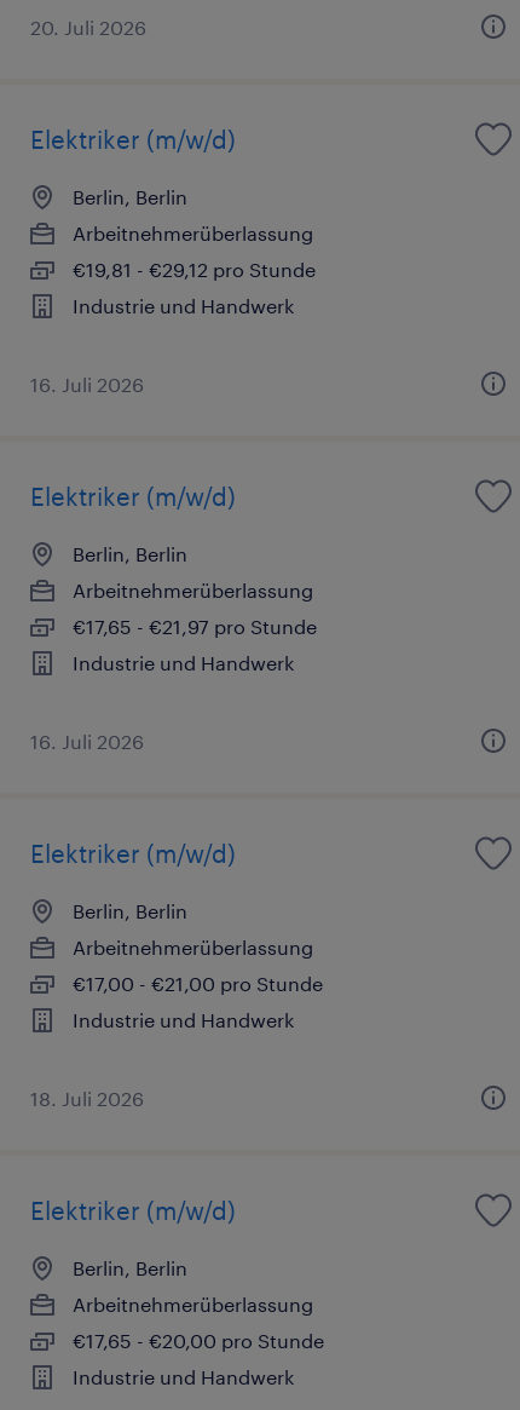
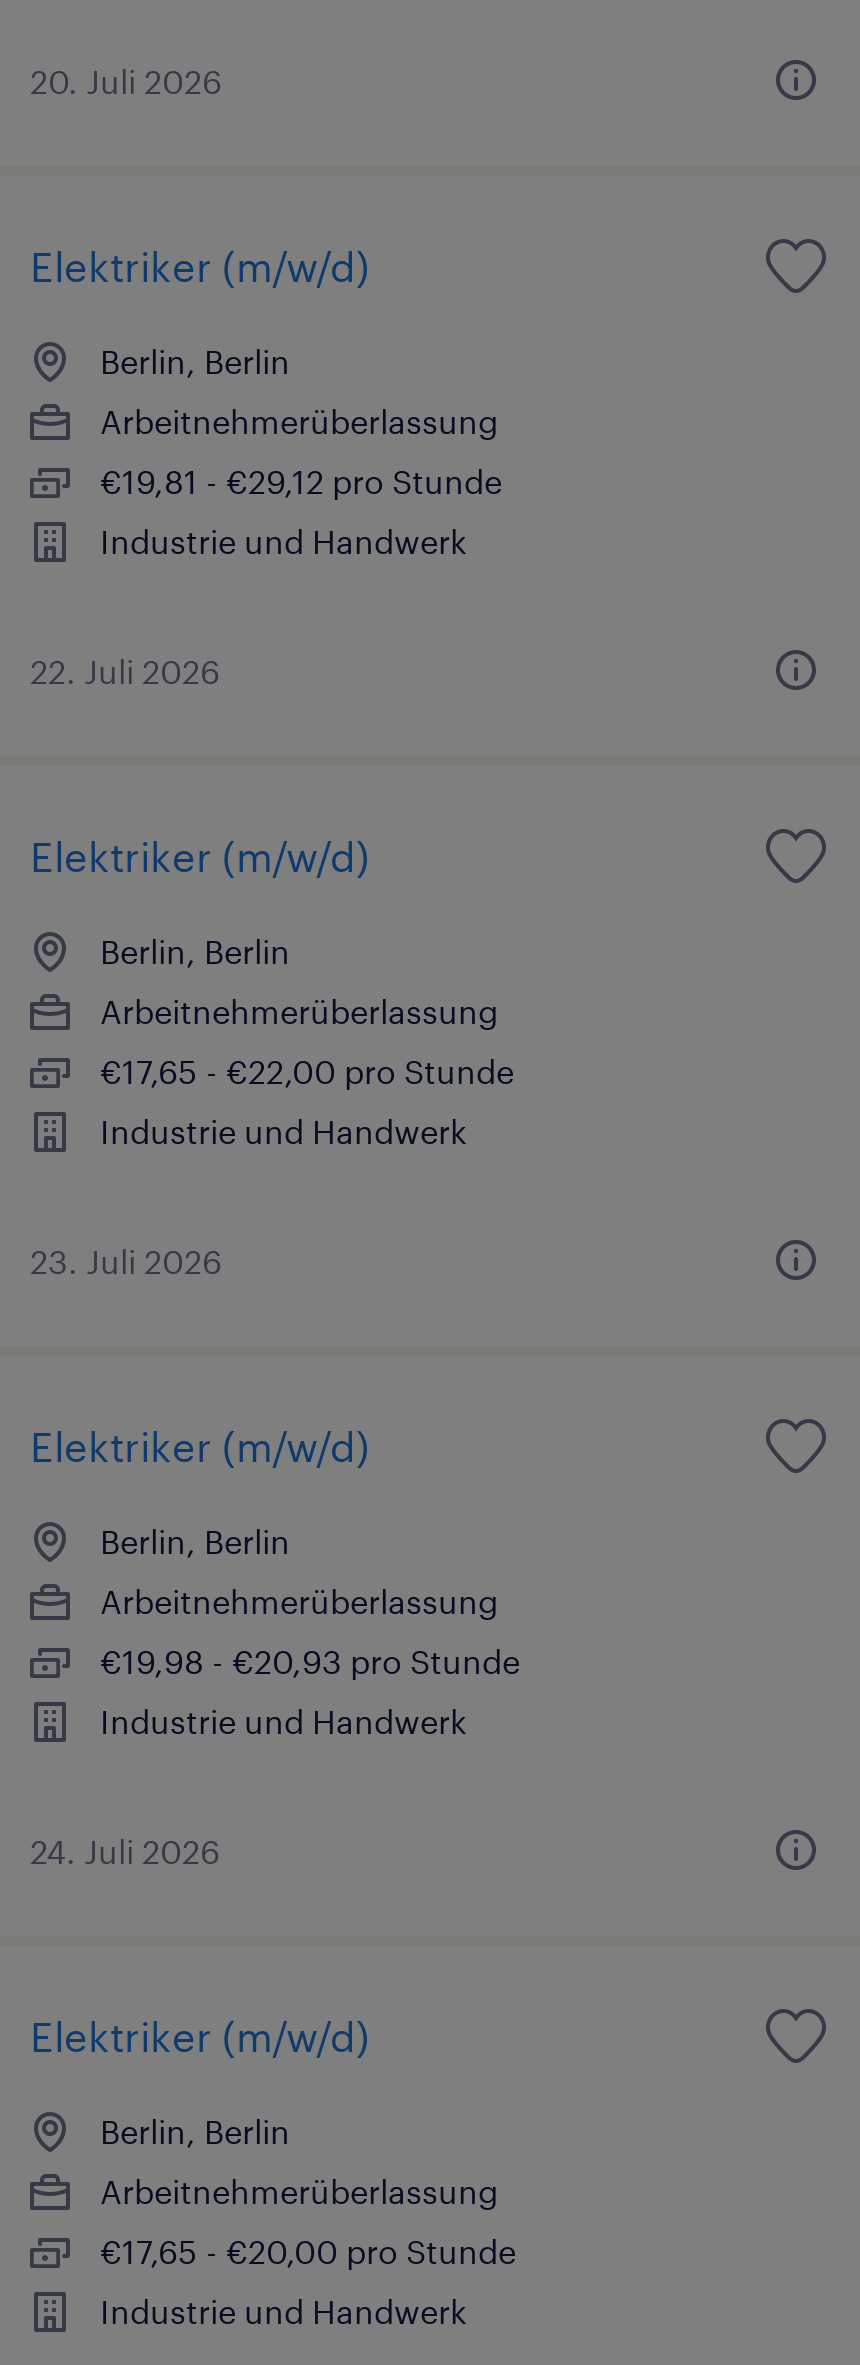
- 16. Juli 2026
+ 22. Juli 2026

- €17,65 - €21,97 pro Stunde
+ €17,65 - €22,00 pro Stunde

- 16. Juli 2026
+ 23. Juli 2026

- €17,00 - €21,00 pro Stunde
+ €19,98 - €20,93 pro Stunde

- 18. Juli 2026
+ 24. Juli 2026
